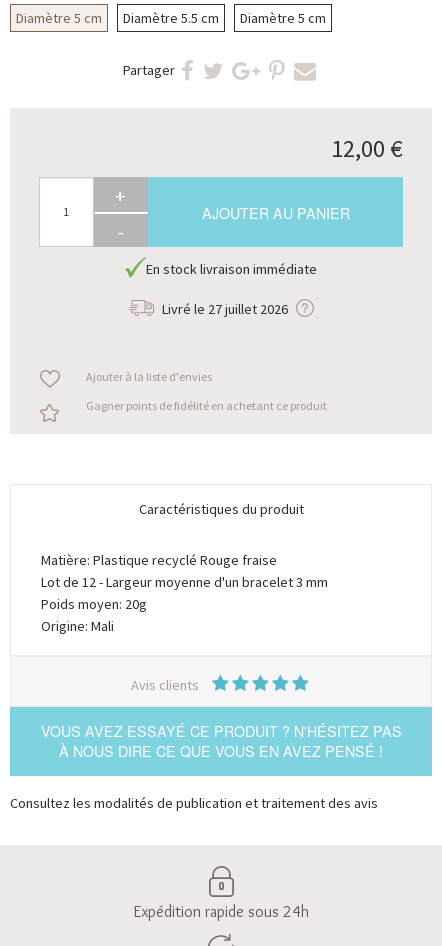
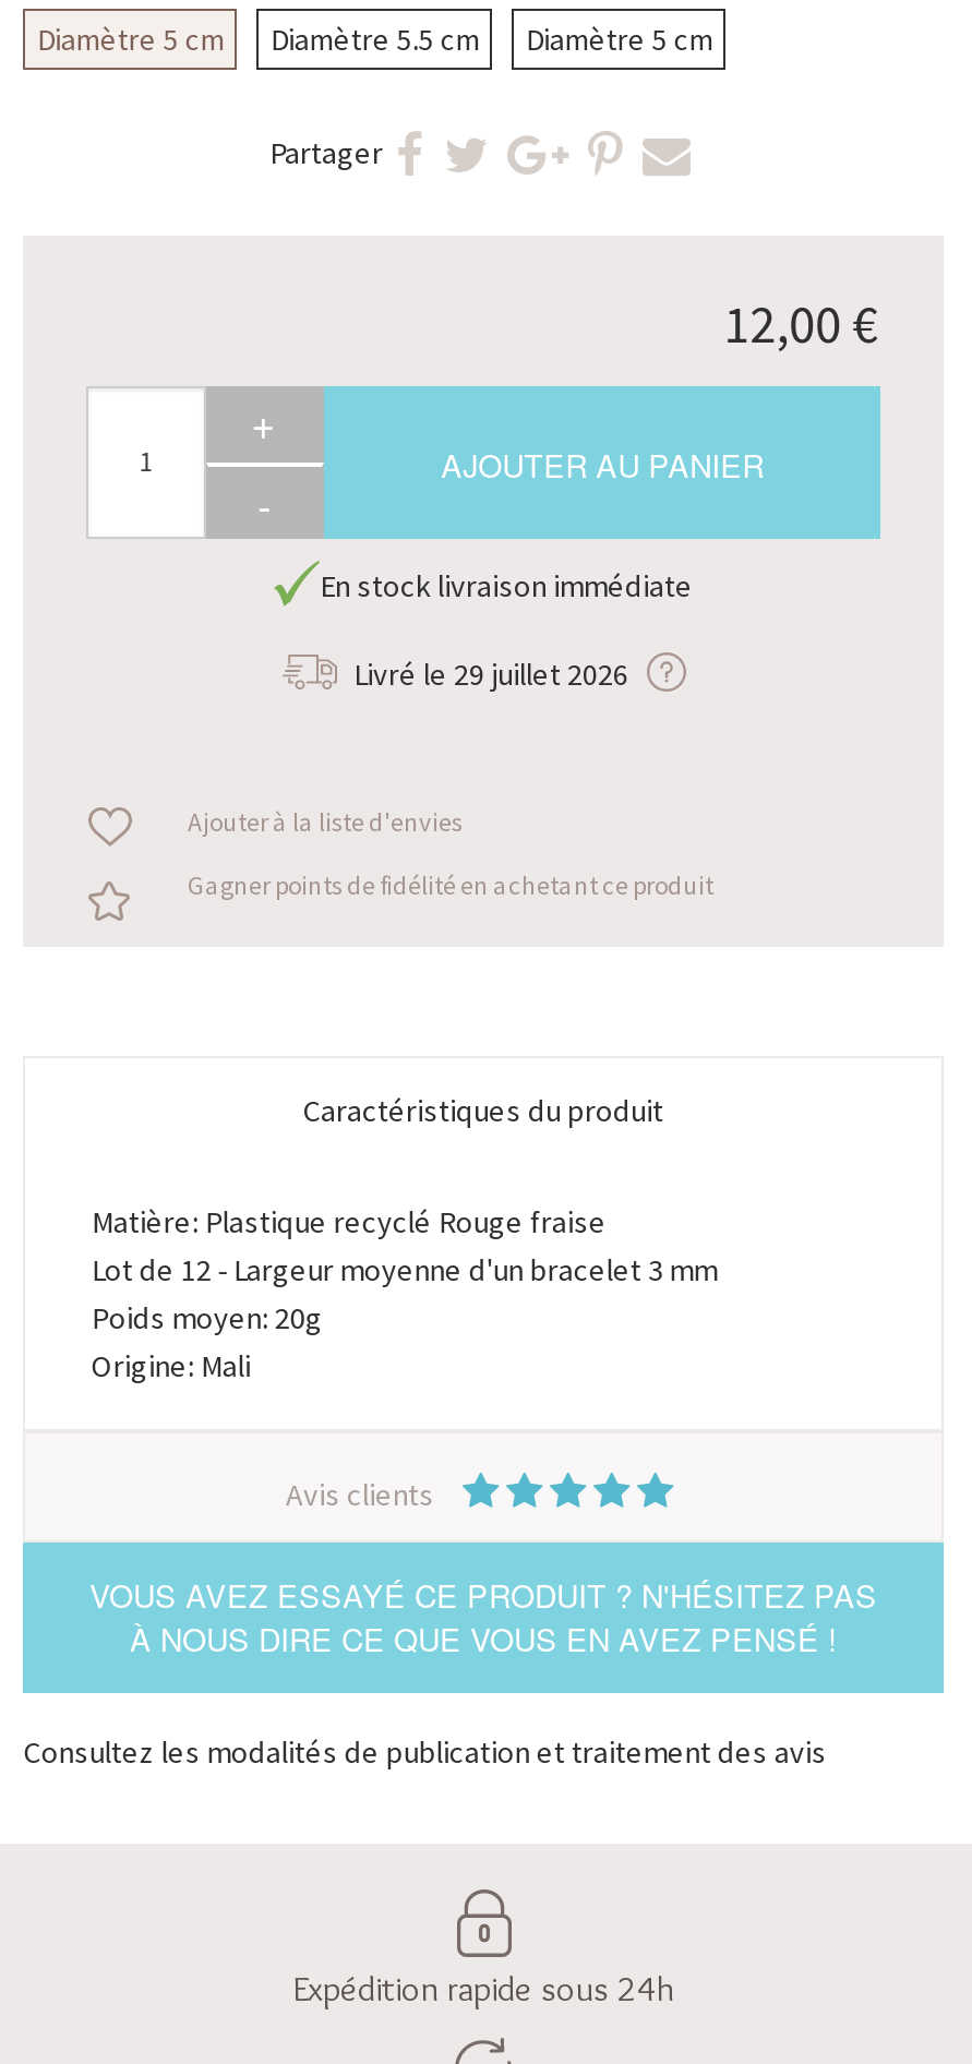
- Livré le 27 juillet 2026
+ Livré le 29 juillet 2026
